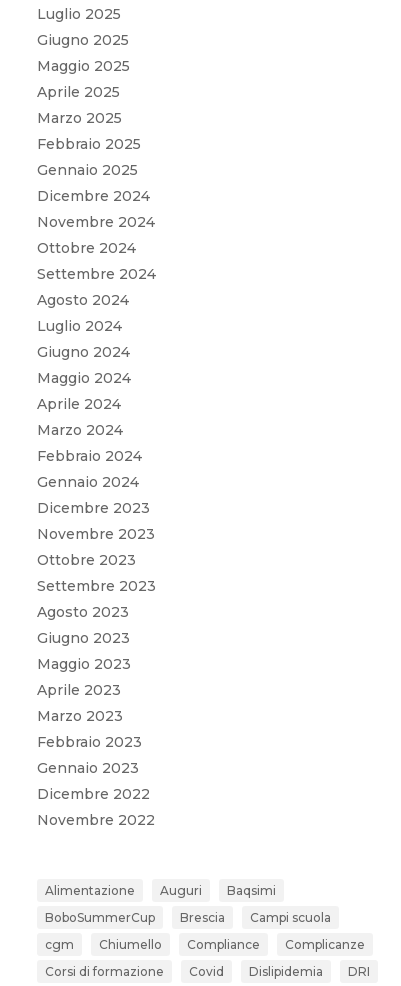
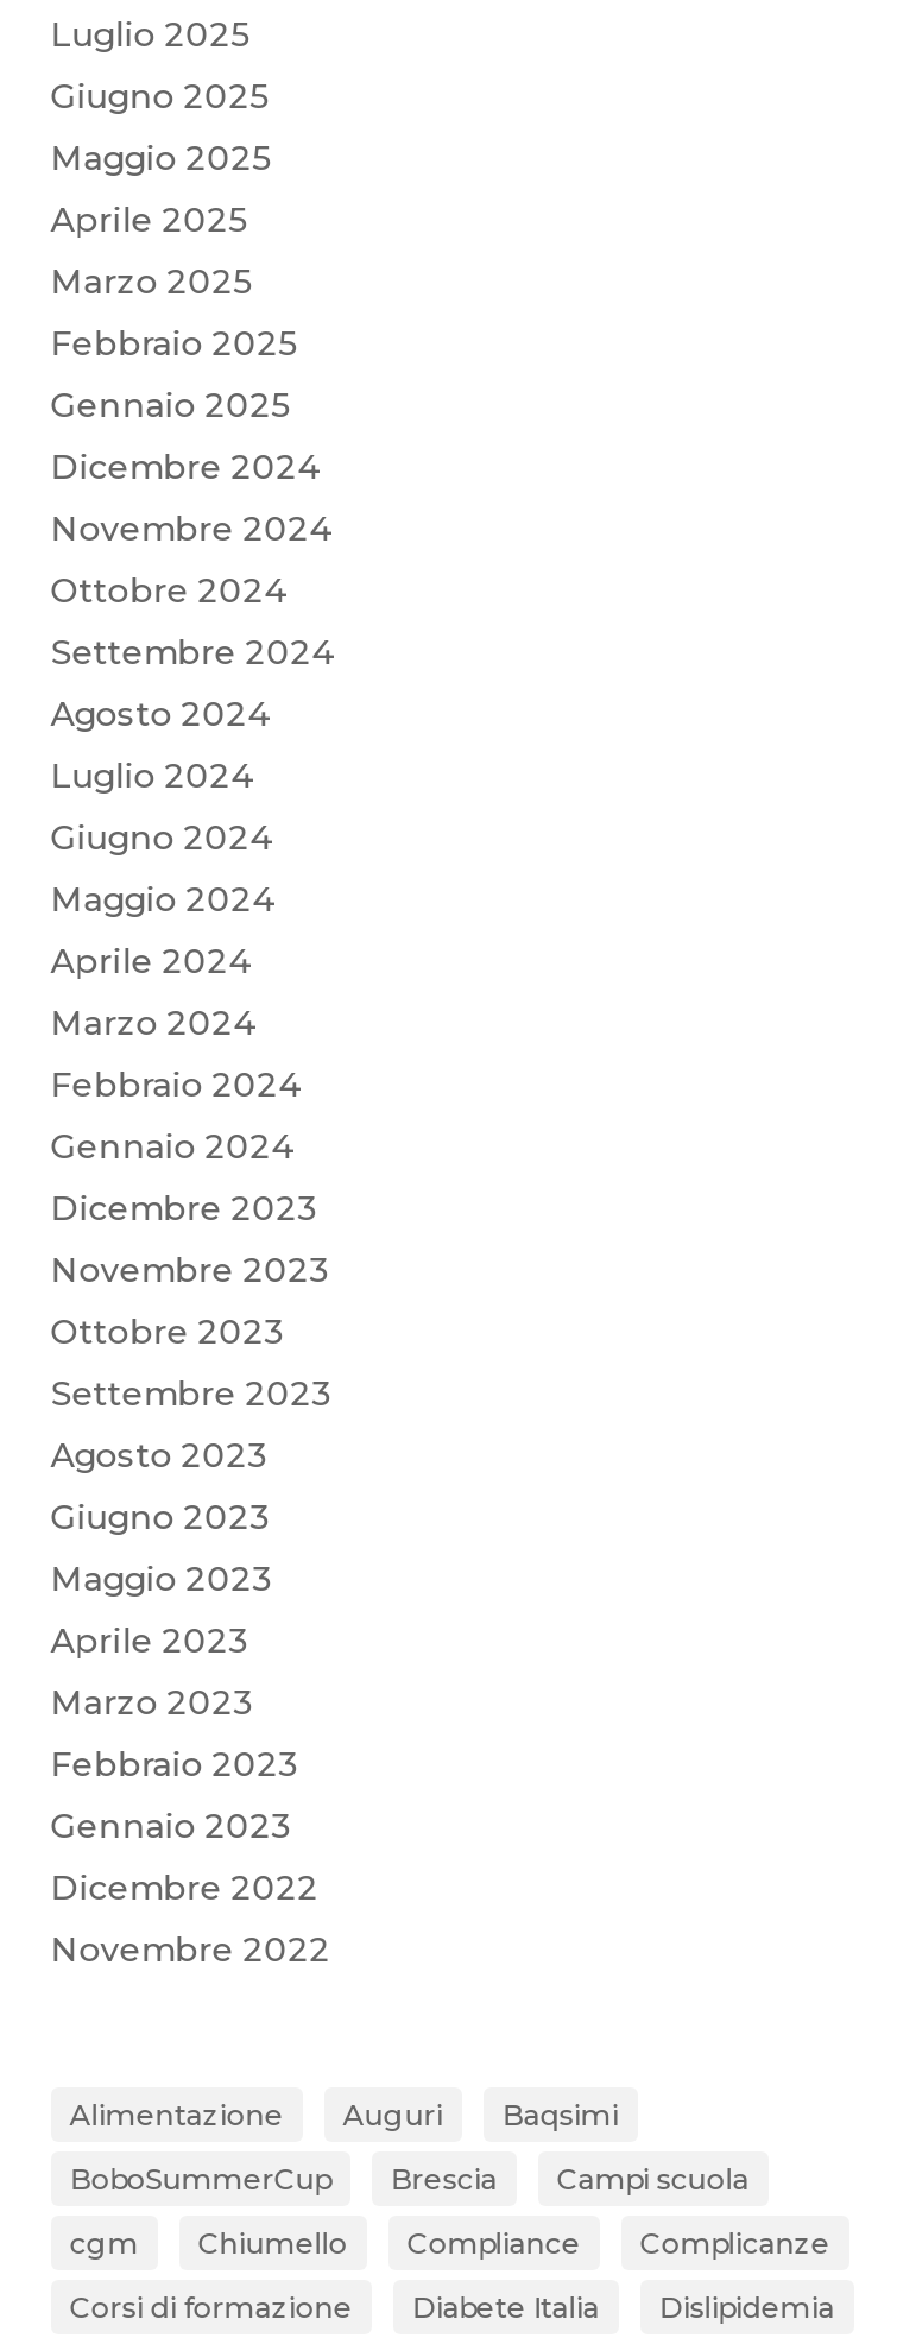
- Covid
+ Diabete Italia

- DRI
